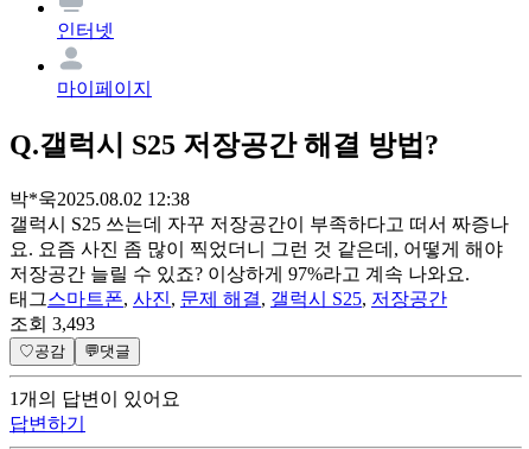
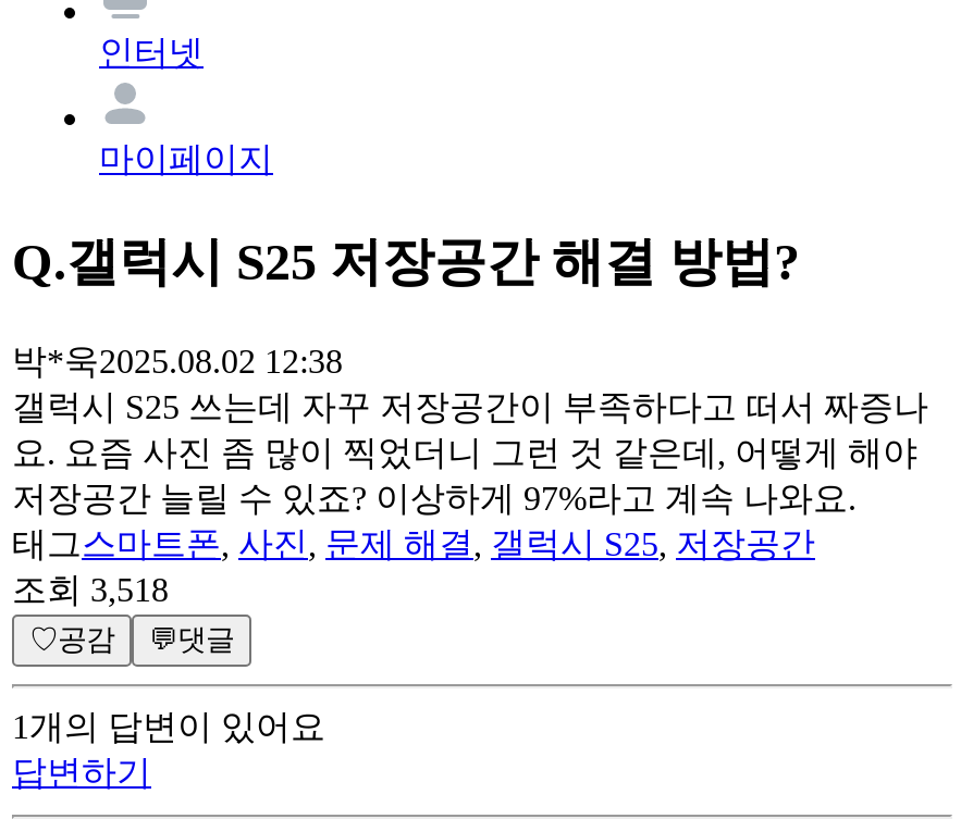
- 조회 3,493
+ 조회 3,518
